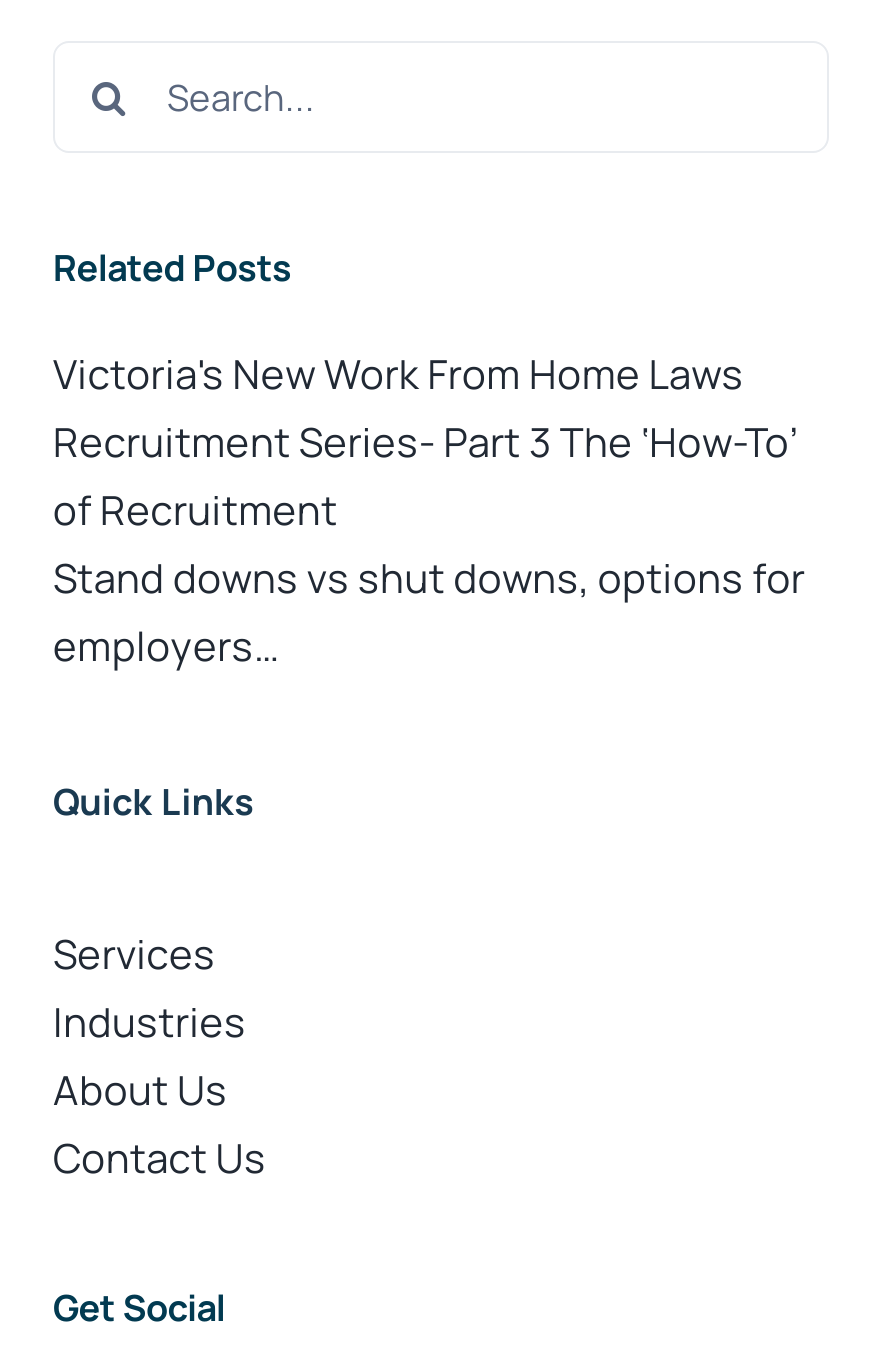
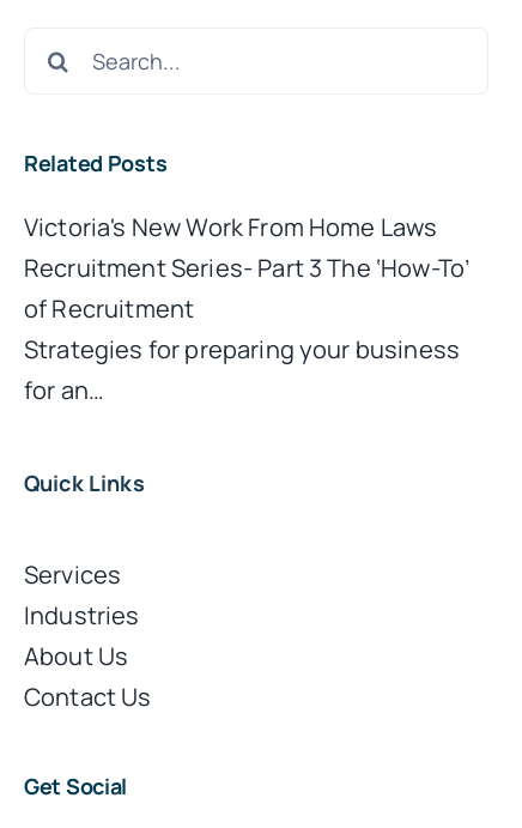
- Stand downs vs shut downs, options for
- employers…
+ Strategies for preparing your business
+ for an…
